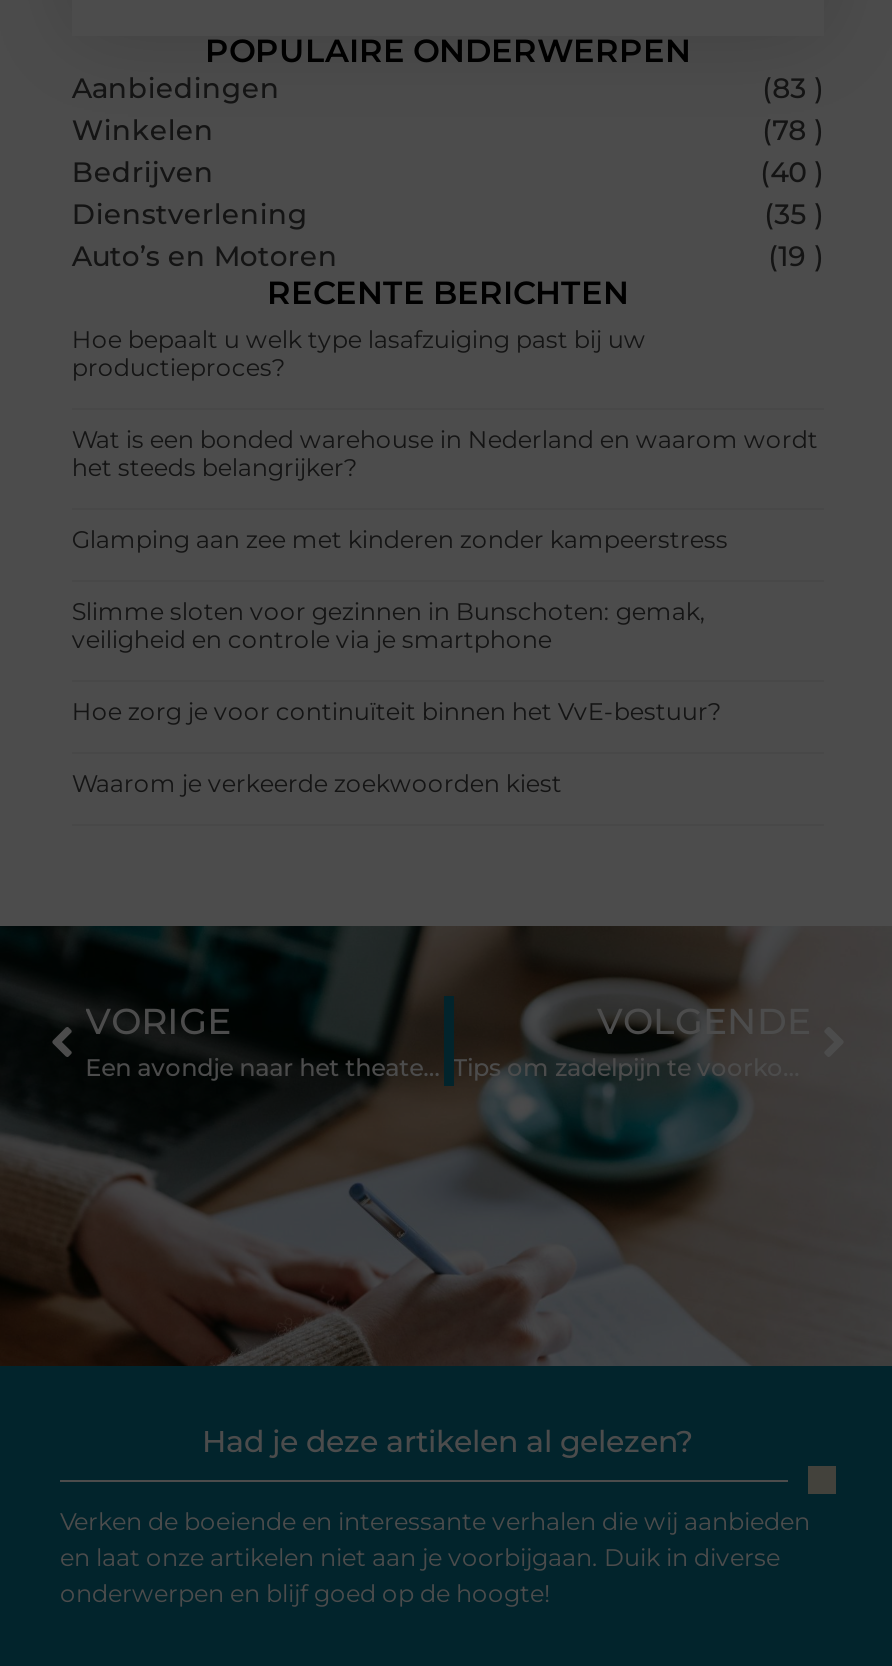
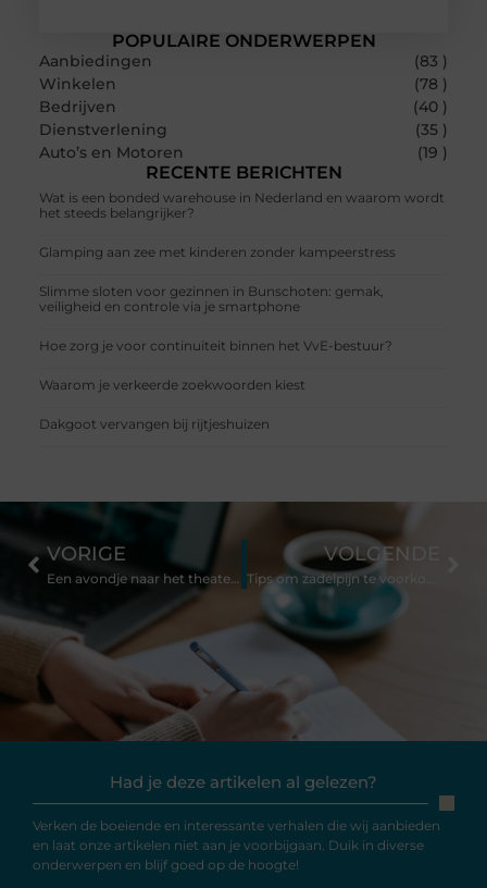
- Hoe bepaalt u welk type lasafzuiging past bij uw
- productieproces?

moved up: Wat is een bonded warehouse in Nederland en waarom wordt | het steeds belangrijker? | Glamping aan zee met kinderen zonder kampeerstress | Slimme sloten voor gezinnen in Bunschoten: gemak, | veiligheid en controle via je smartphone | Hoe zorg je voor continuïteit binnen het VvE-bestuur? | Waarom je verkeerde zoekwoorden kiest

+ Dakgoot vervangen bij rijtjeshuizen
